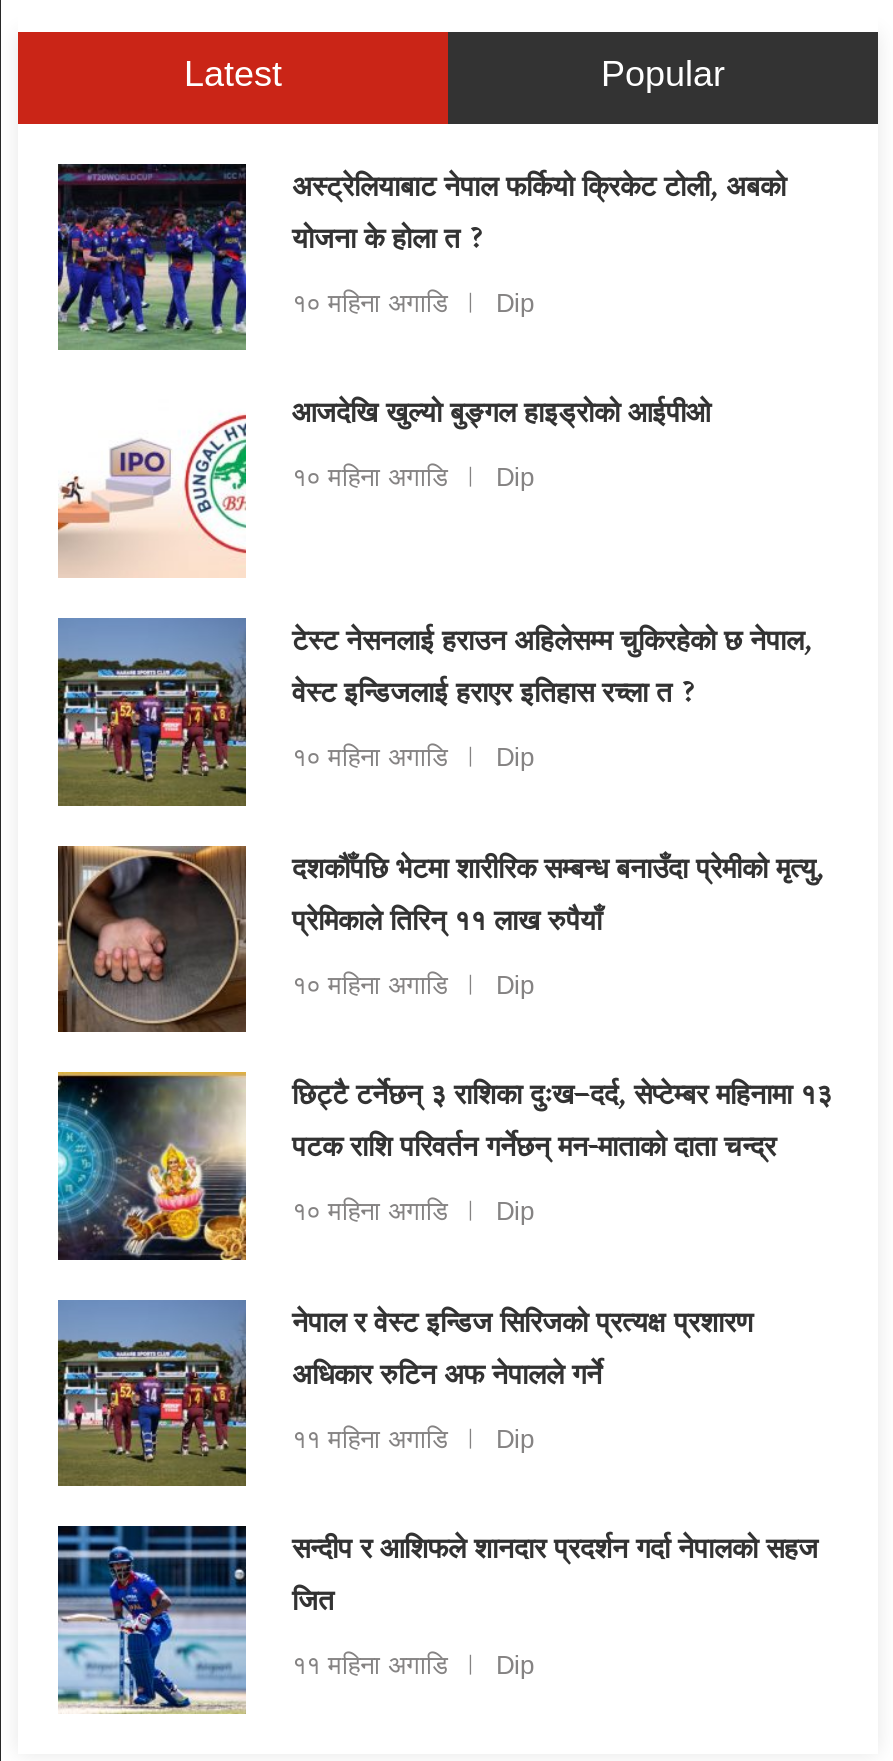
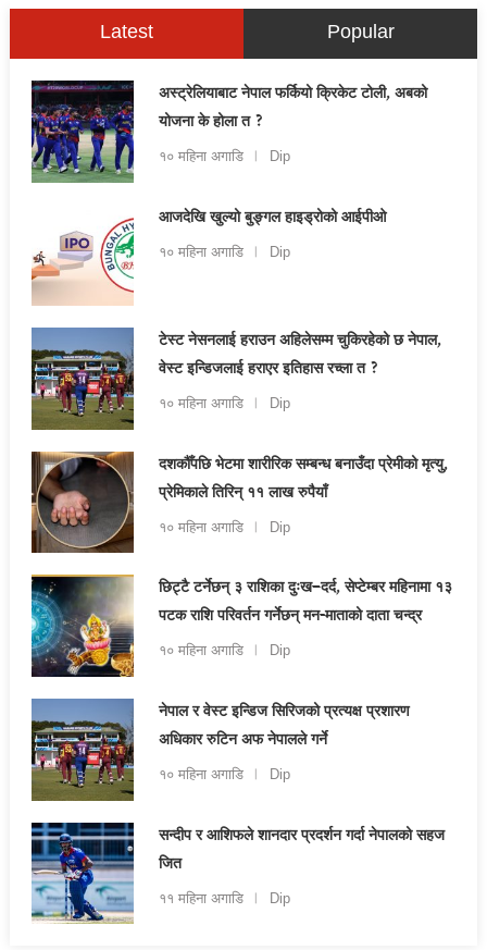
- ११ महिना अगाडि Dip
+ १० महिना अगाडि Dip
